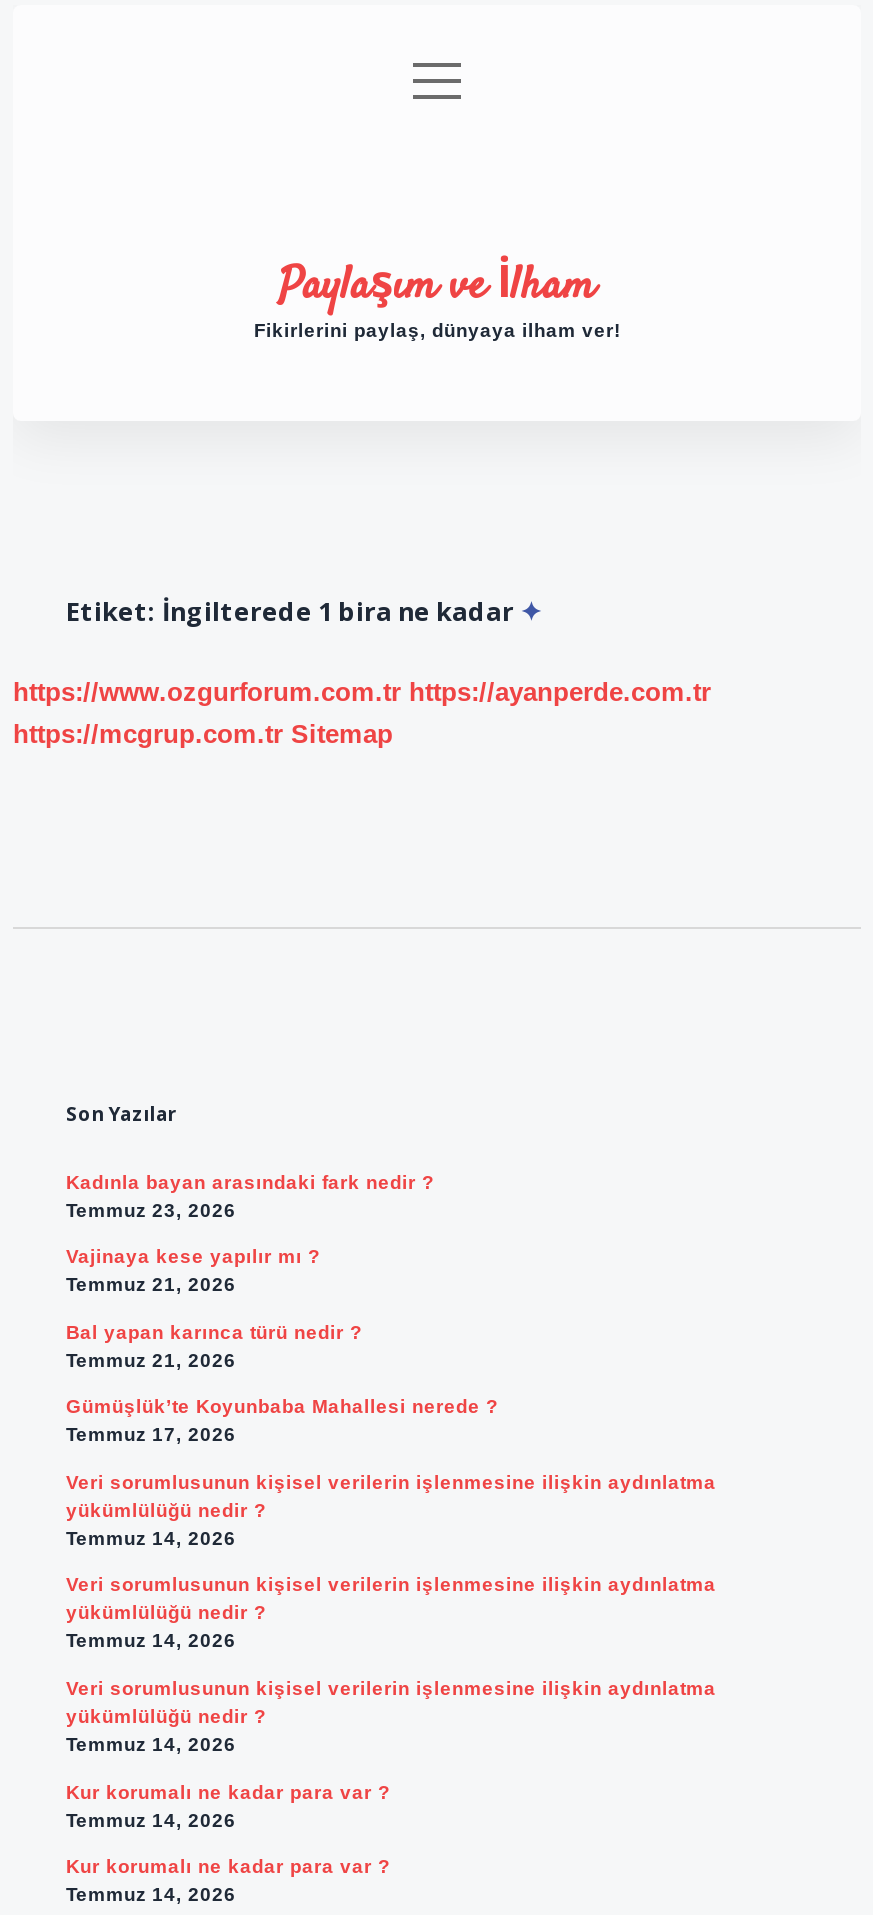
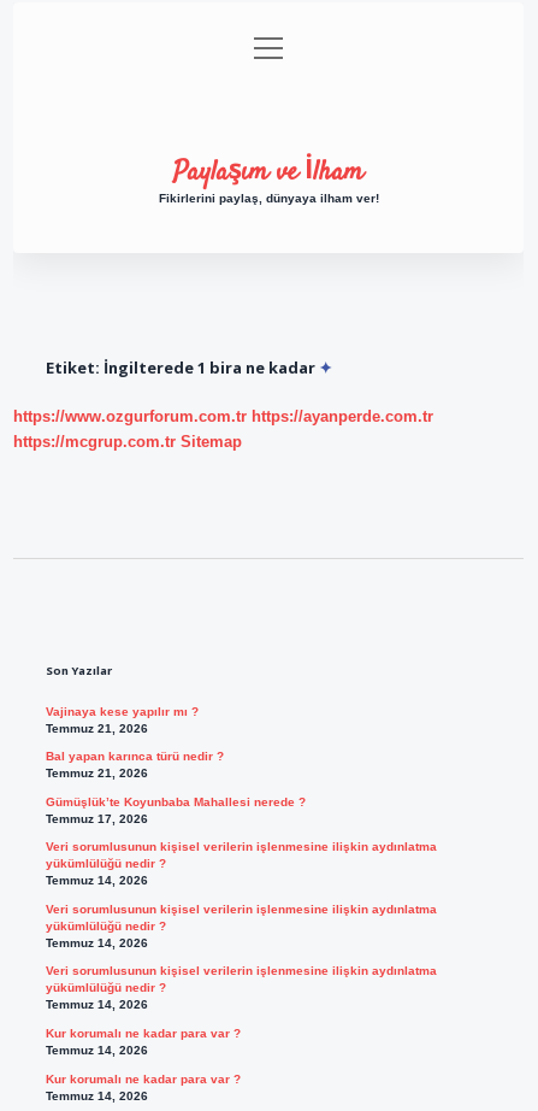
- Kadınla bayan arasındaki fark nedir ?
- Temmuz 23, 2026
